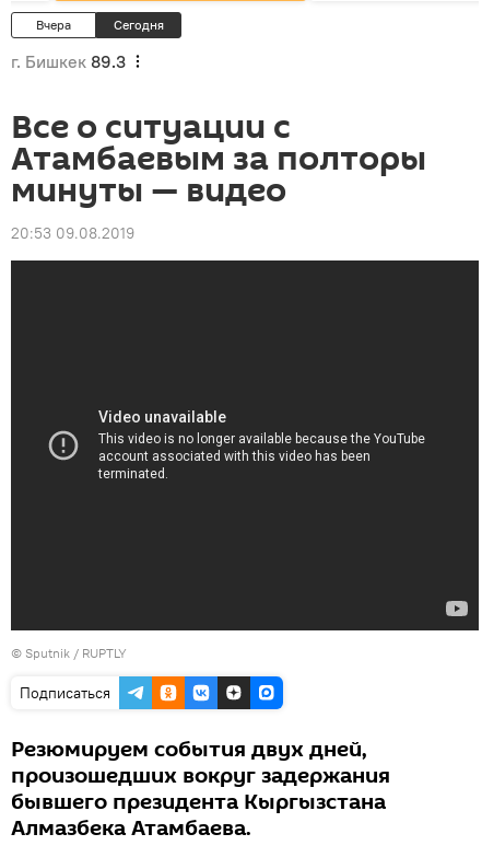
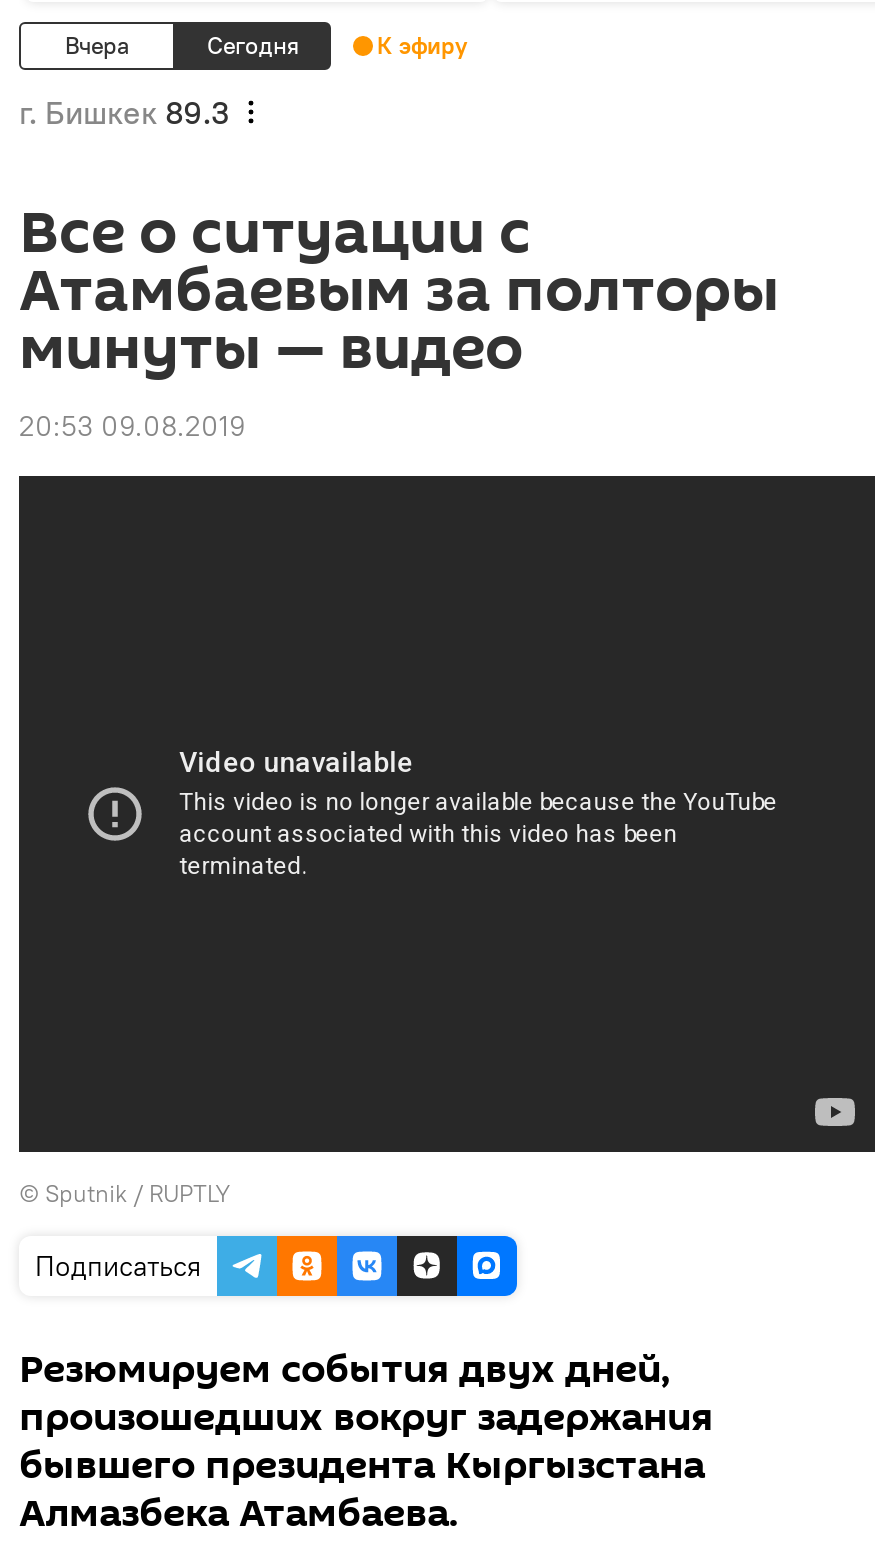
+ К эфиру
